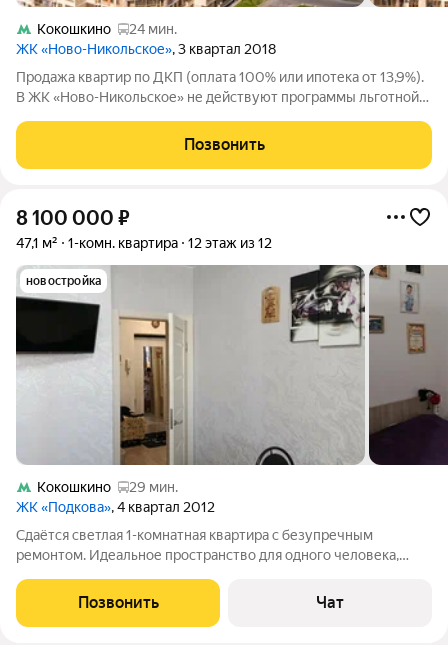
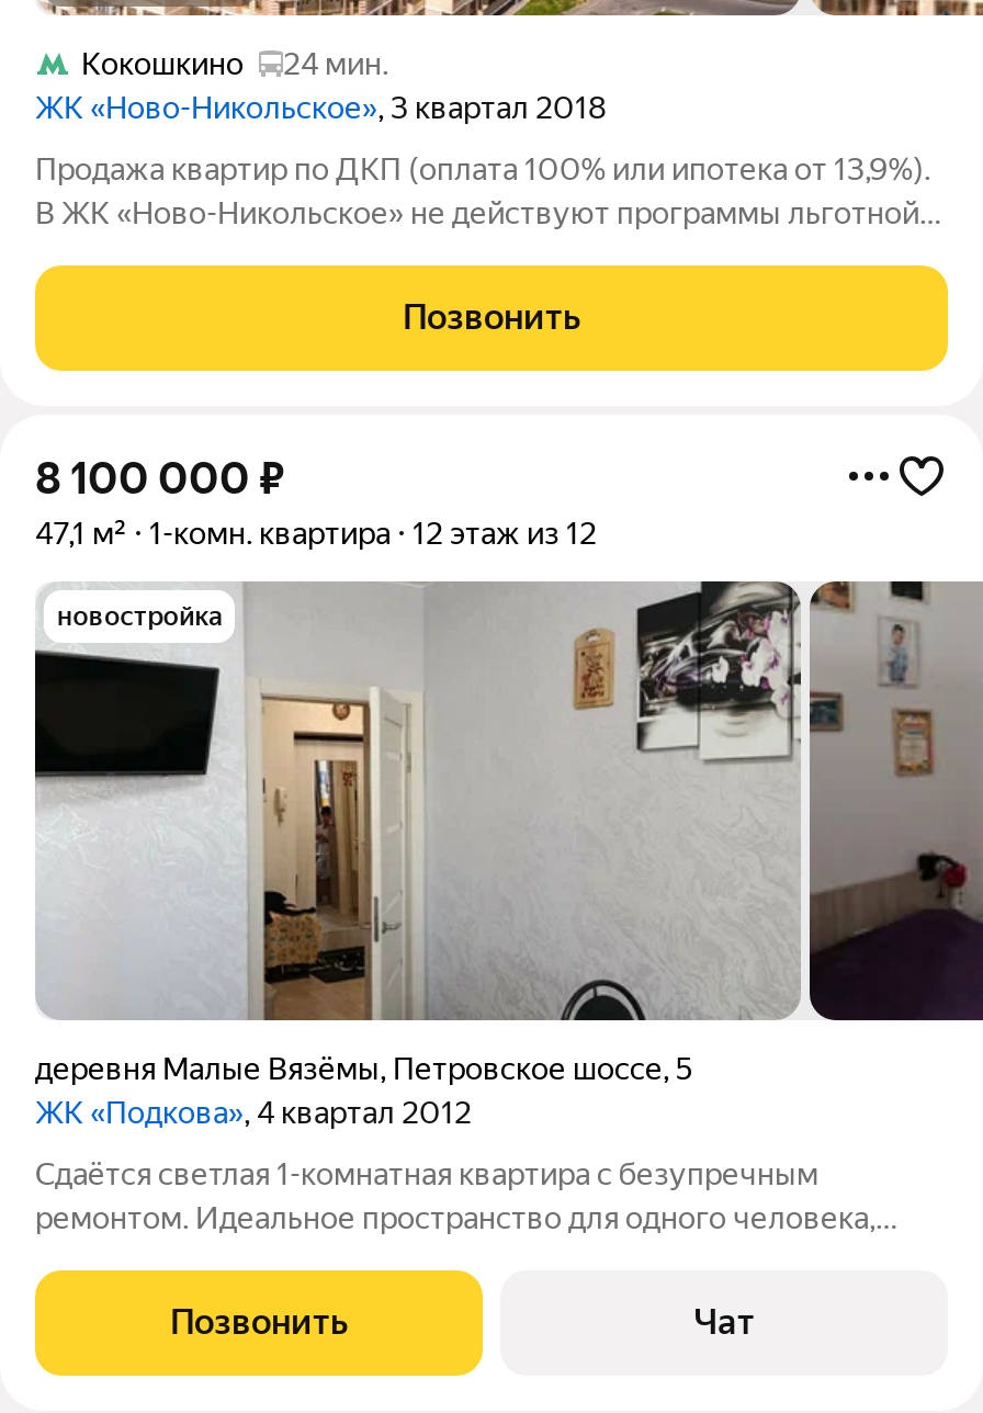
- Кокошкино
- 29 мин.
+ деревня Малые Вязёмы, Петровское шоссе, 5
